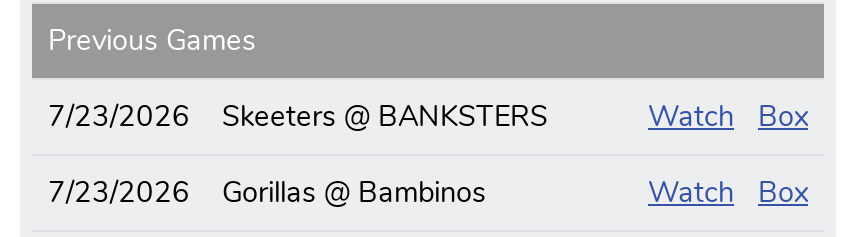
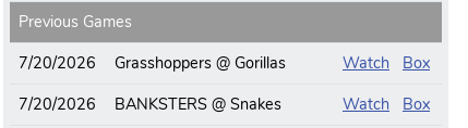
- 7/23/2026
- Skeeters @ BANKSTERS
+ 7/20/2026
+ Grasshoppers @ Gorillas

- 7/23/2026
- Gorillas @ Bambinos
+ 7/20/2026
+ BANKSTERS @ Snakes
